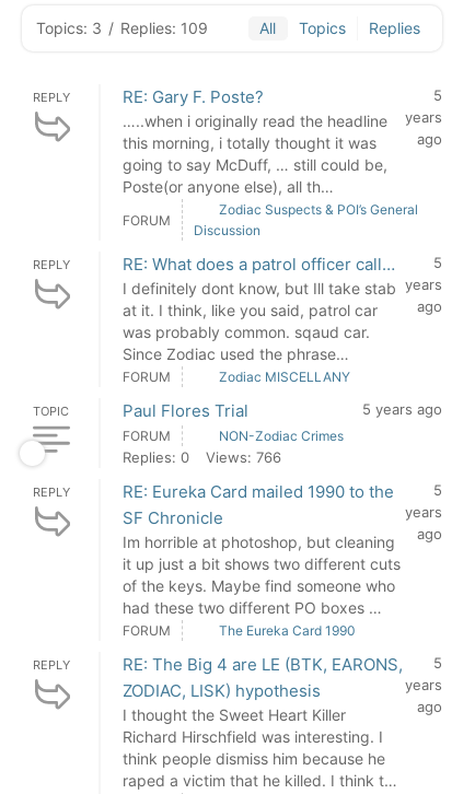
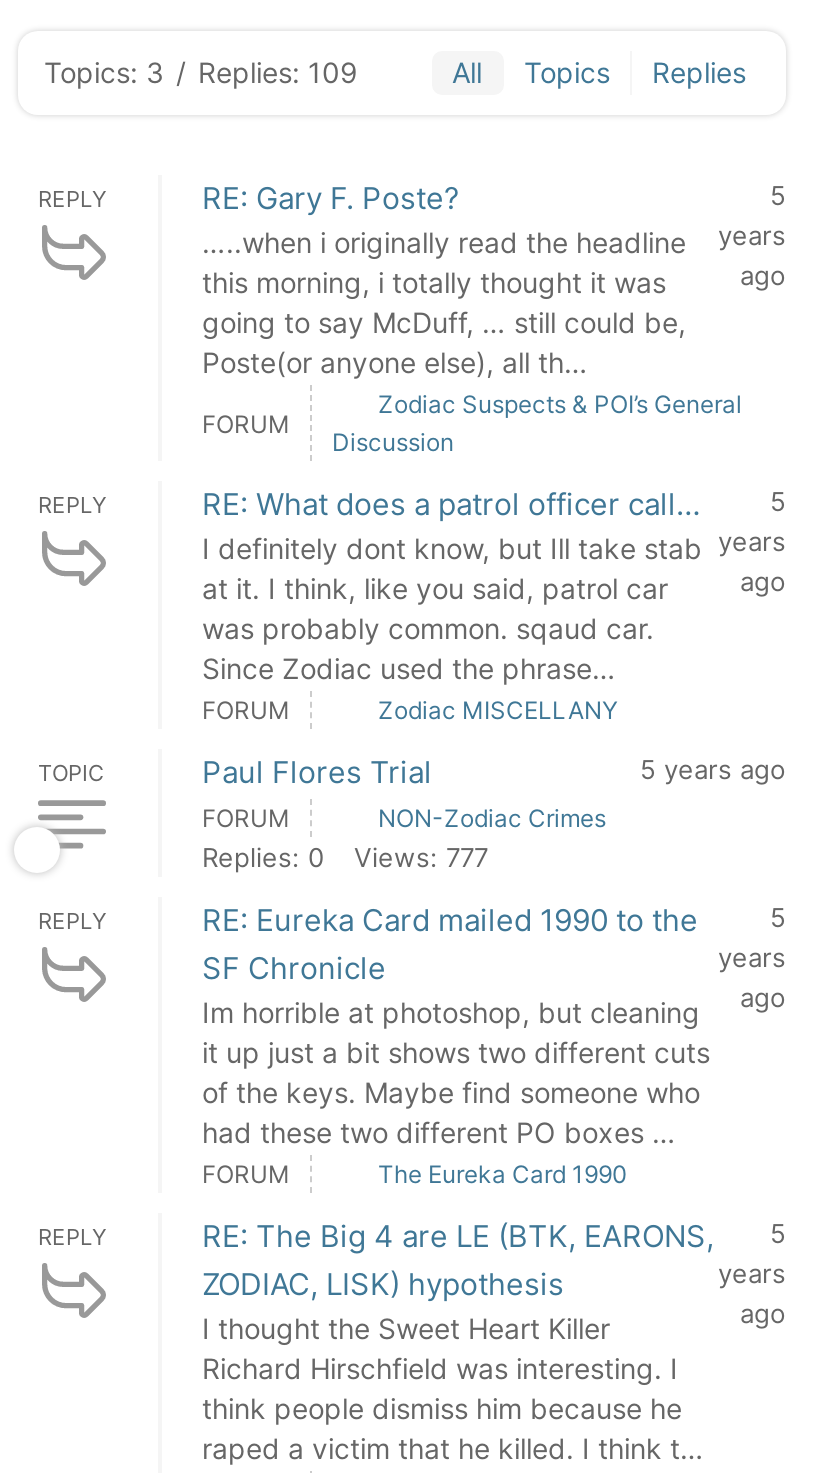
- Replies: 0 Views: 766
+ Replies: 0 Views: 777
